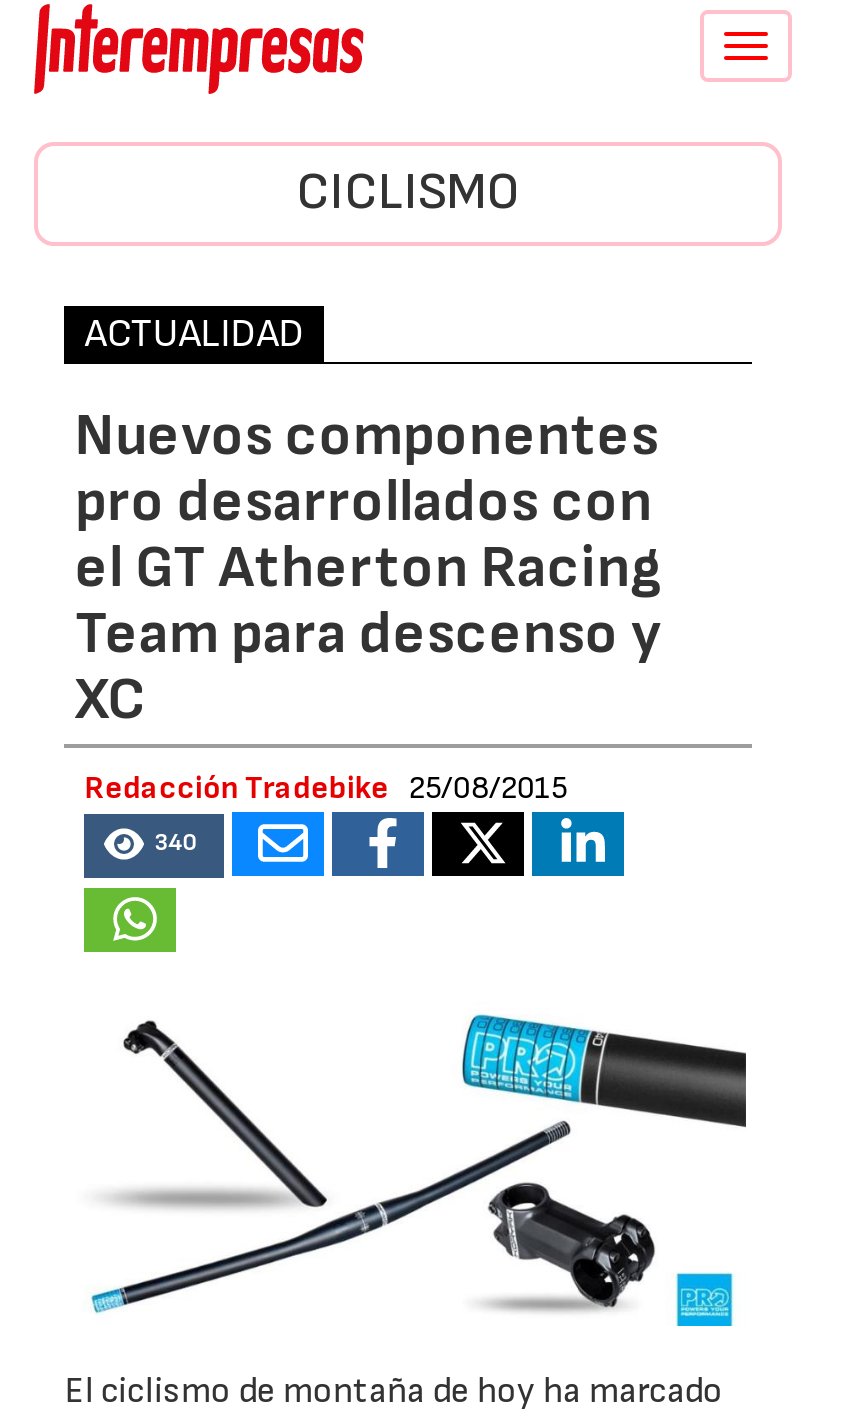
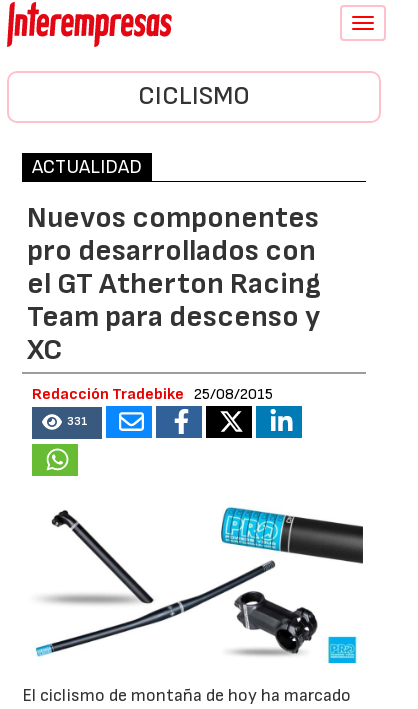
- 340
+ 331
